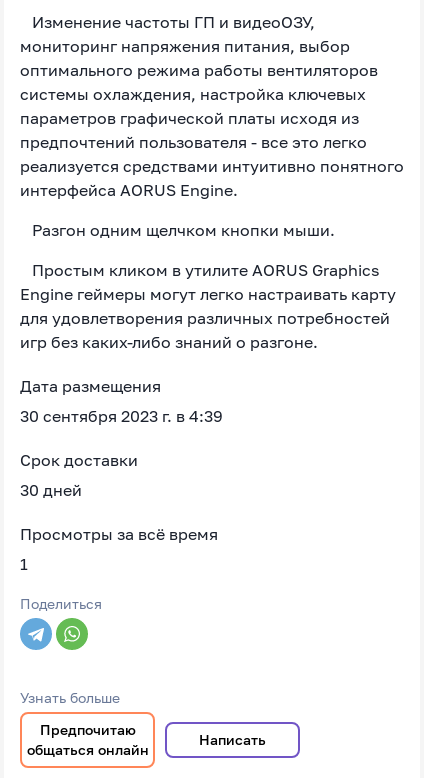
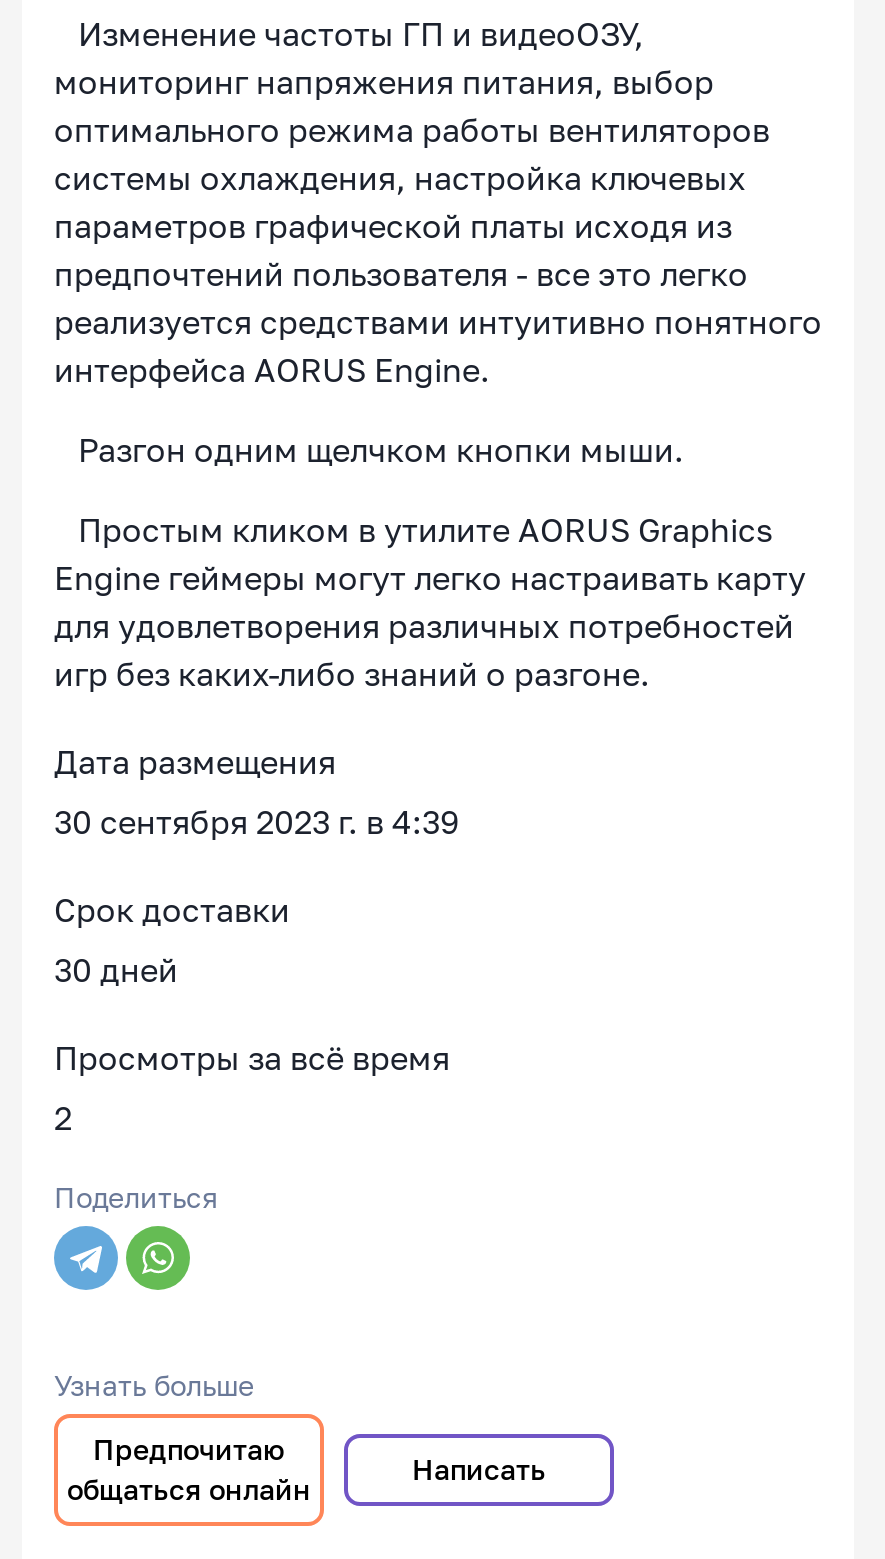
- 1
+ 2
